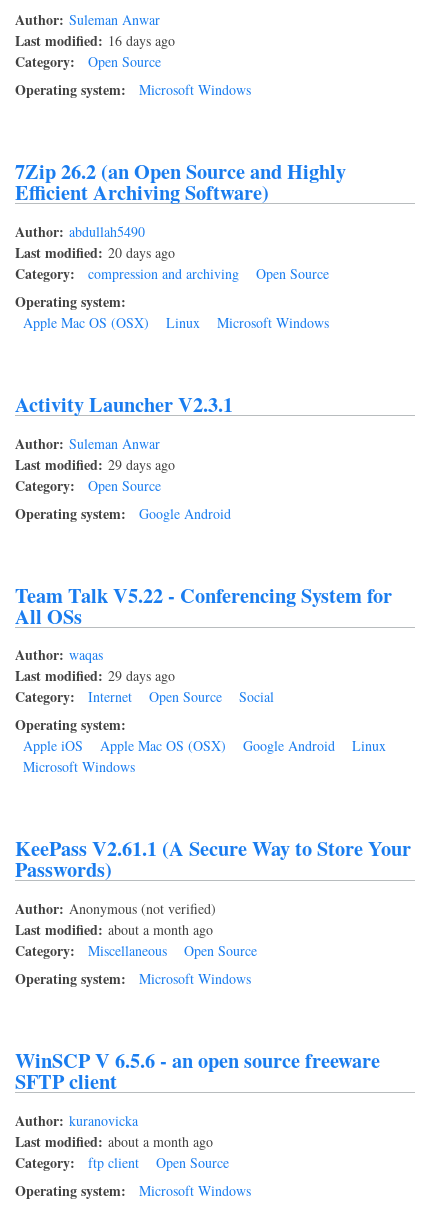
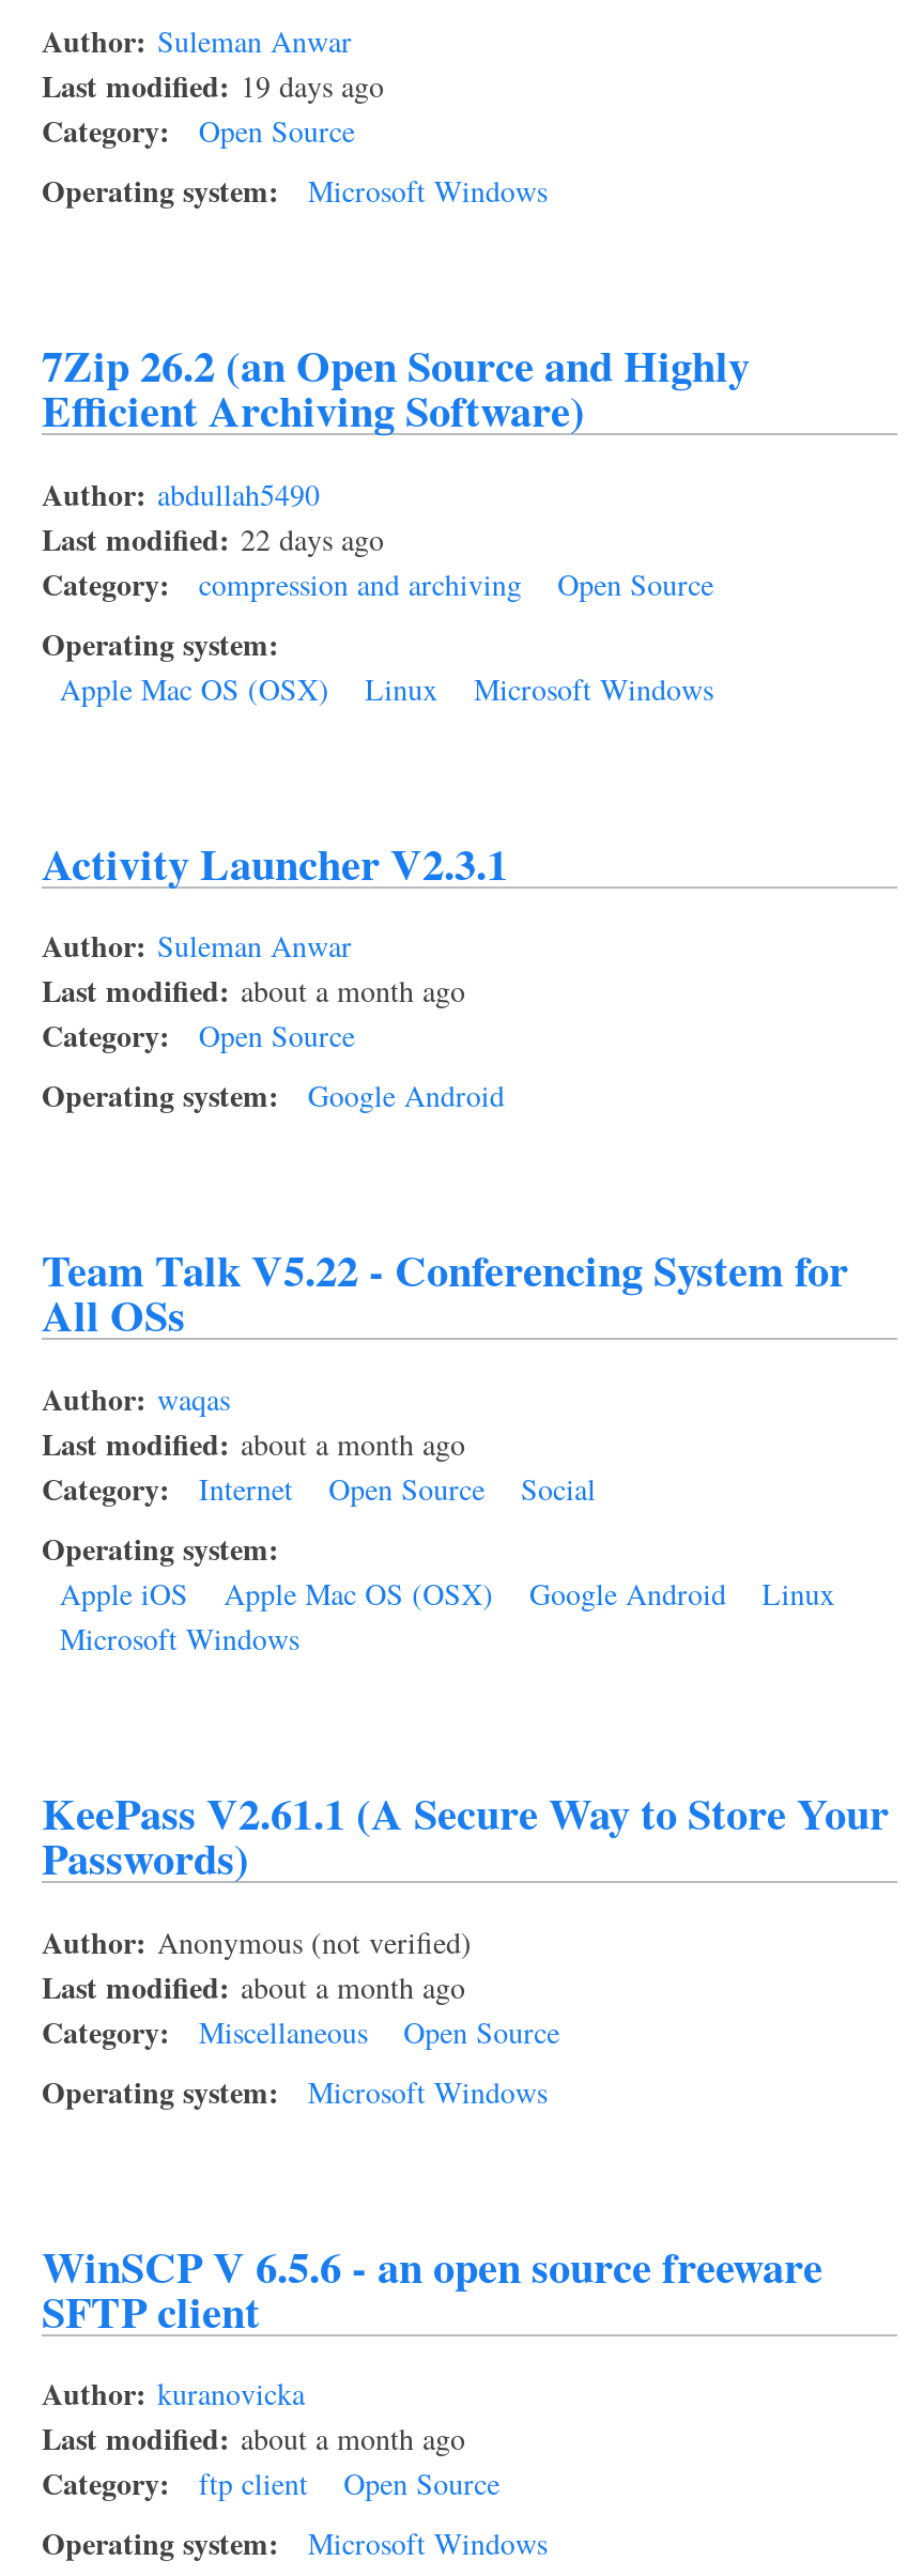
- Last modified: 16 days ago
+ Last modified: 19 days ago

- Last modified: 20 days ago
+ Last modified: 22 days ago

- Last modified: 29 days ago
+ Last modified: about a month ago

- Last modified: 29 days ago
+ Last modified: about a month ago
